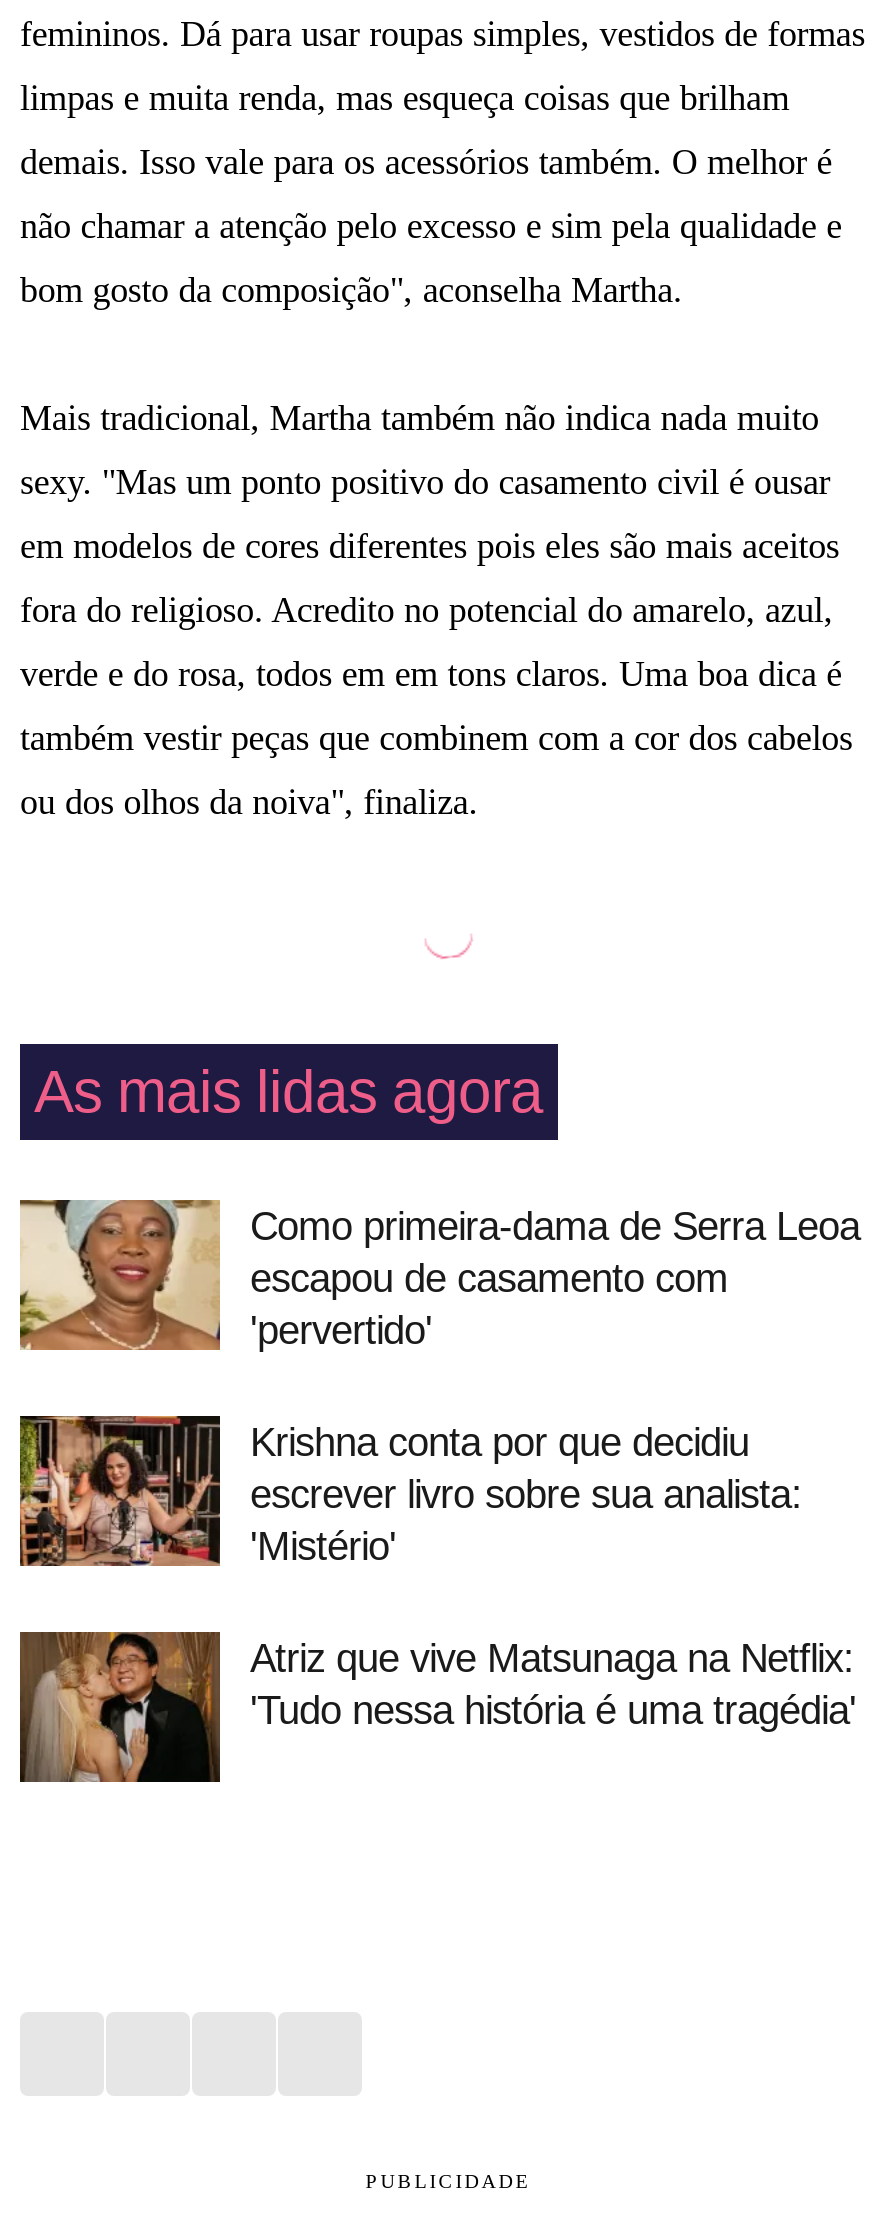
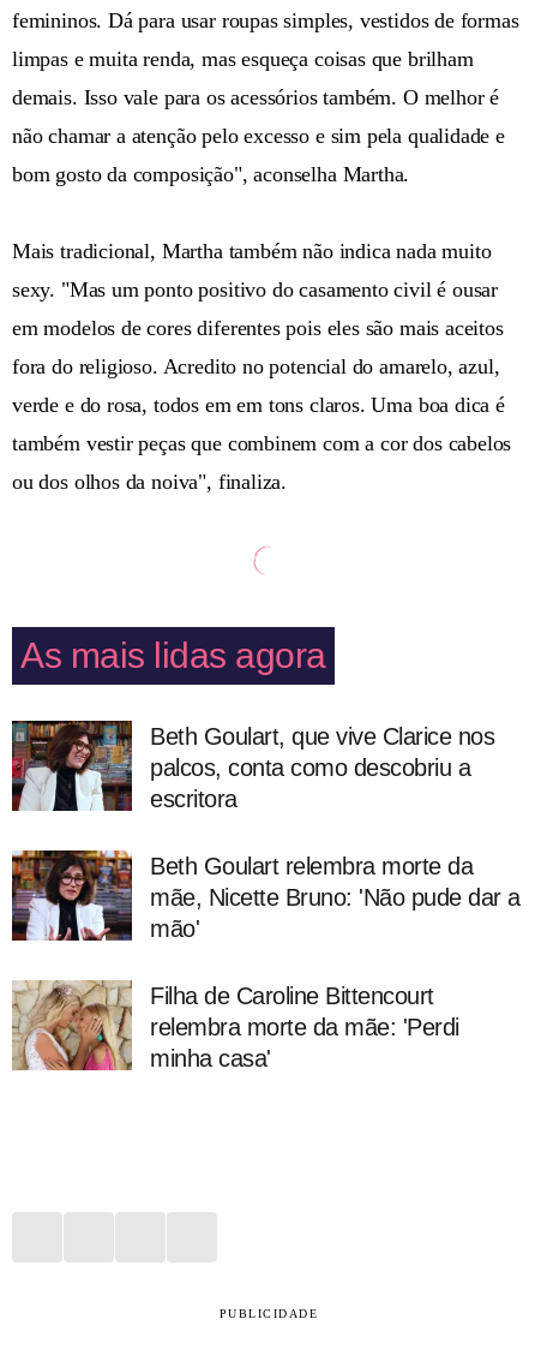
- [image]
- Como primeira-dama de Serra Leoa
- escapou de casamento com
- 'pervertido'
+ [image]
+ Beth Goulart, que vive Clarice nos
+ palcos, conta como descobriu a
+ escritora

- [image]
- Krishna conta por que decidiu
- escrever livro sobre sua analista:
- 'Mistério'
+ [image]
+ Beth Goulart relembra morte da
+ mãe, Nicette Bruno: 'Não pude dar a
+ mão'

- [image]
- Atriz que vive Matsunaga na Netflix:
- 'Tudo nessa história é uma tragédia'
+ [image]
+ Filha de Caroline Bittencourt
+ relembra morte da mãe: 'Perdi
+ minha casa'
